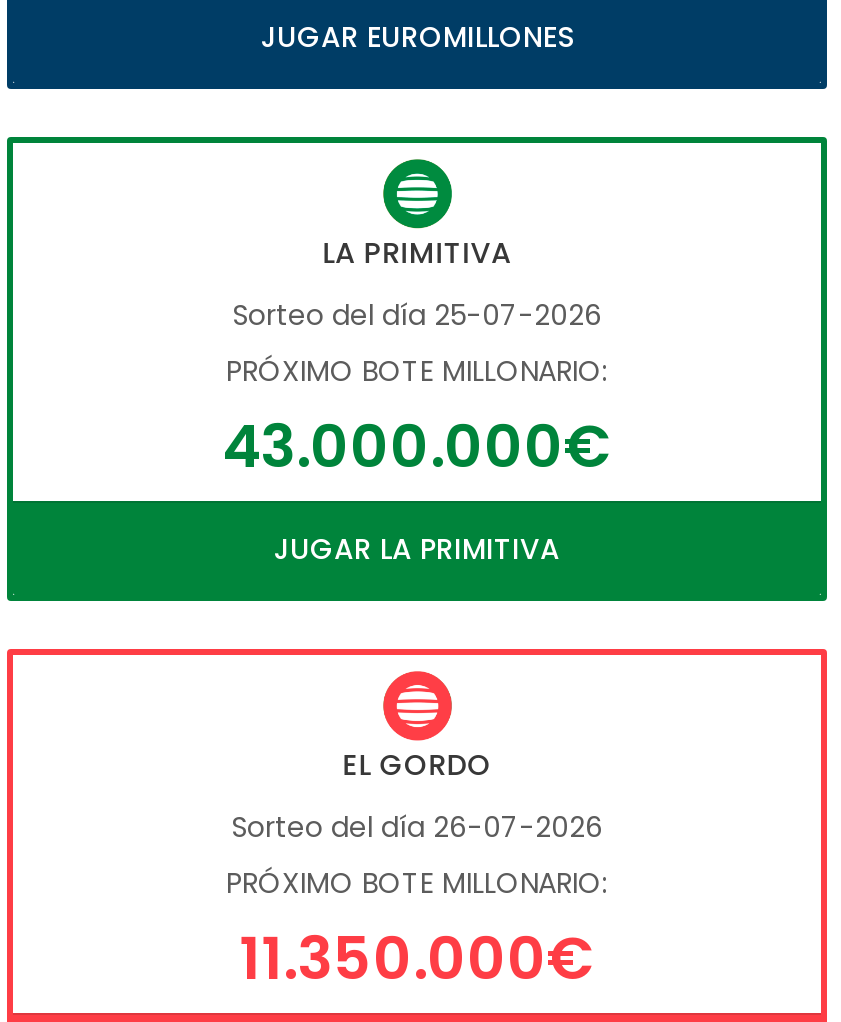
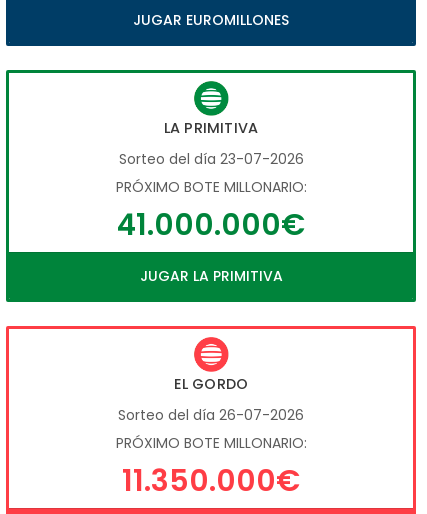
- Sorteo del día 25-07-2026
+ Sorteo del día 23-07-2026

- 43.000.000€
+ 41.000.000€
